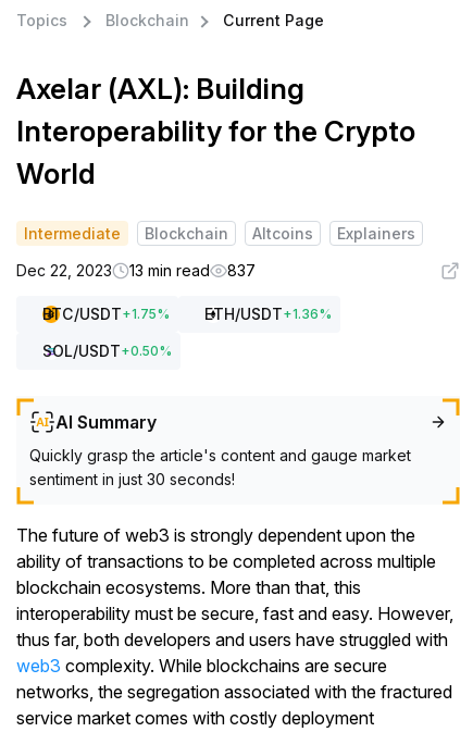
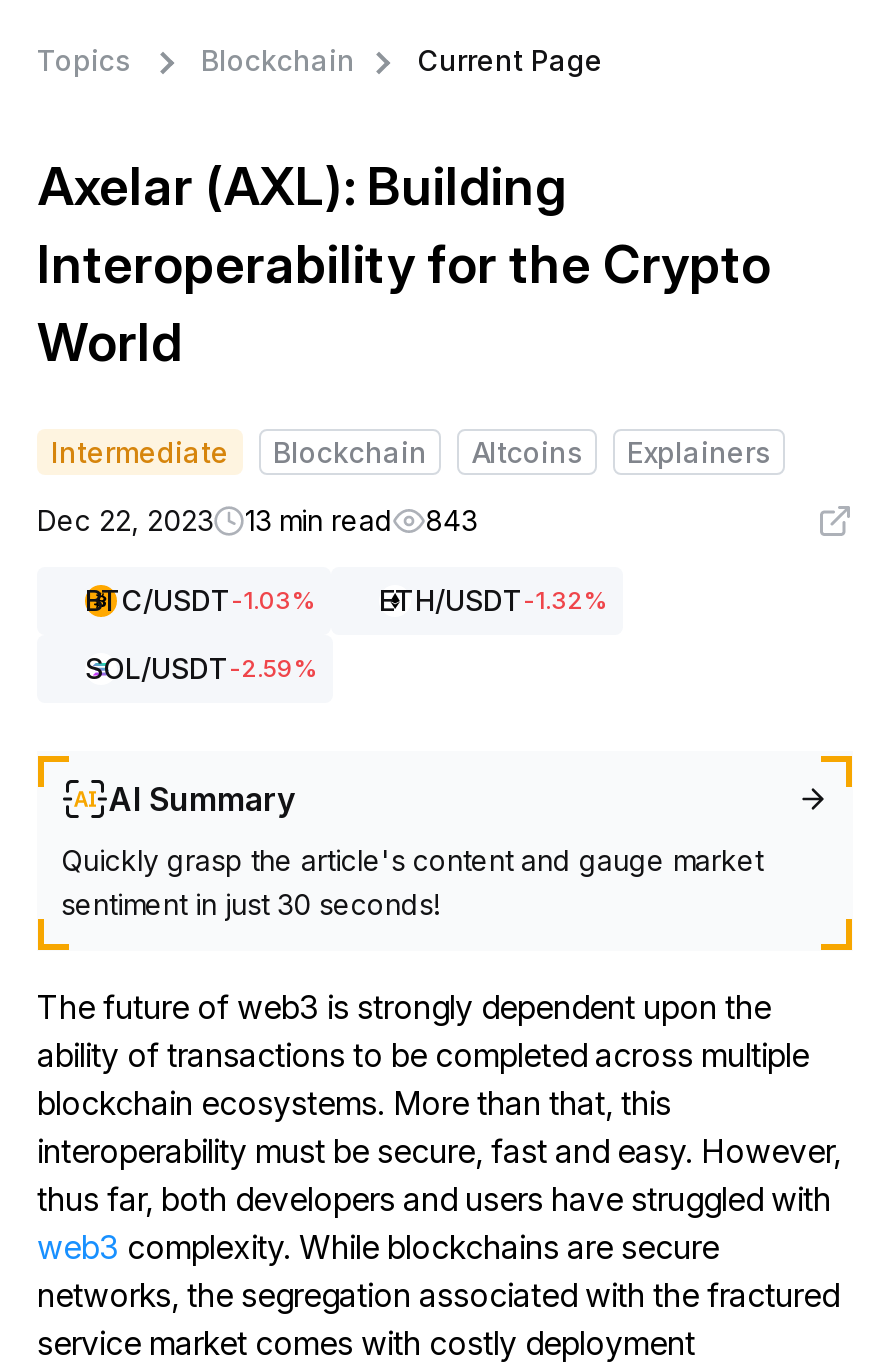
- Dec 22, 2023 13 min read 837
+ Dec 22, 2023 13 min read 843

- BTC/USDT + 1.75%
- ETH/USDT + 1.36%
+ BTC/USDT-1.03%
+ ETH/USDT-1.32%

- SOL/USDT + 0.50%
+ SOL/USDT-2.59%
